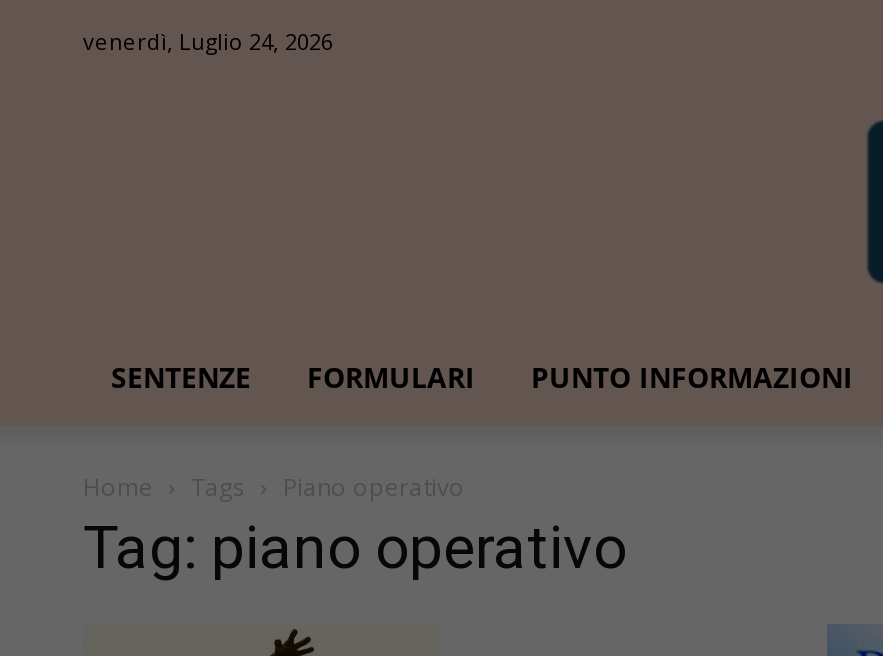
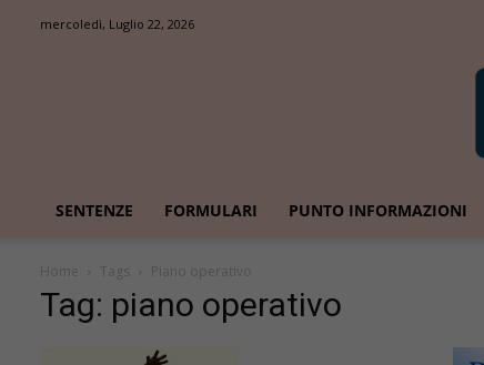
- venerdì, Luglio 24, 2026
+ mercoledì, Luglio 22, 2026
